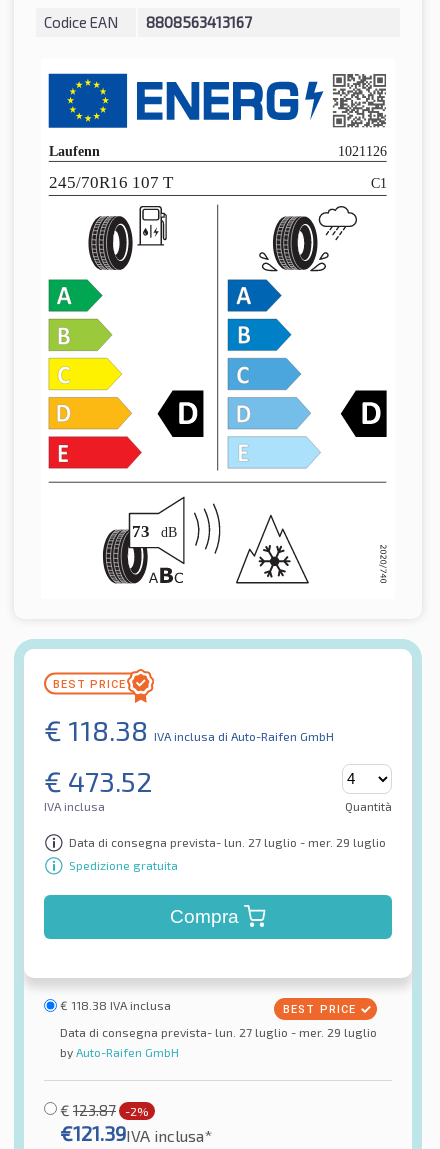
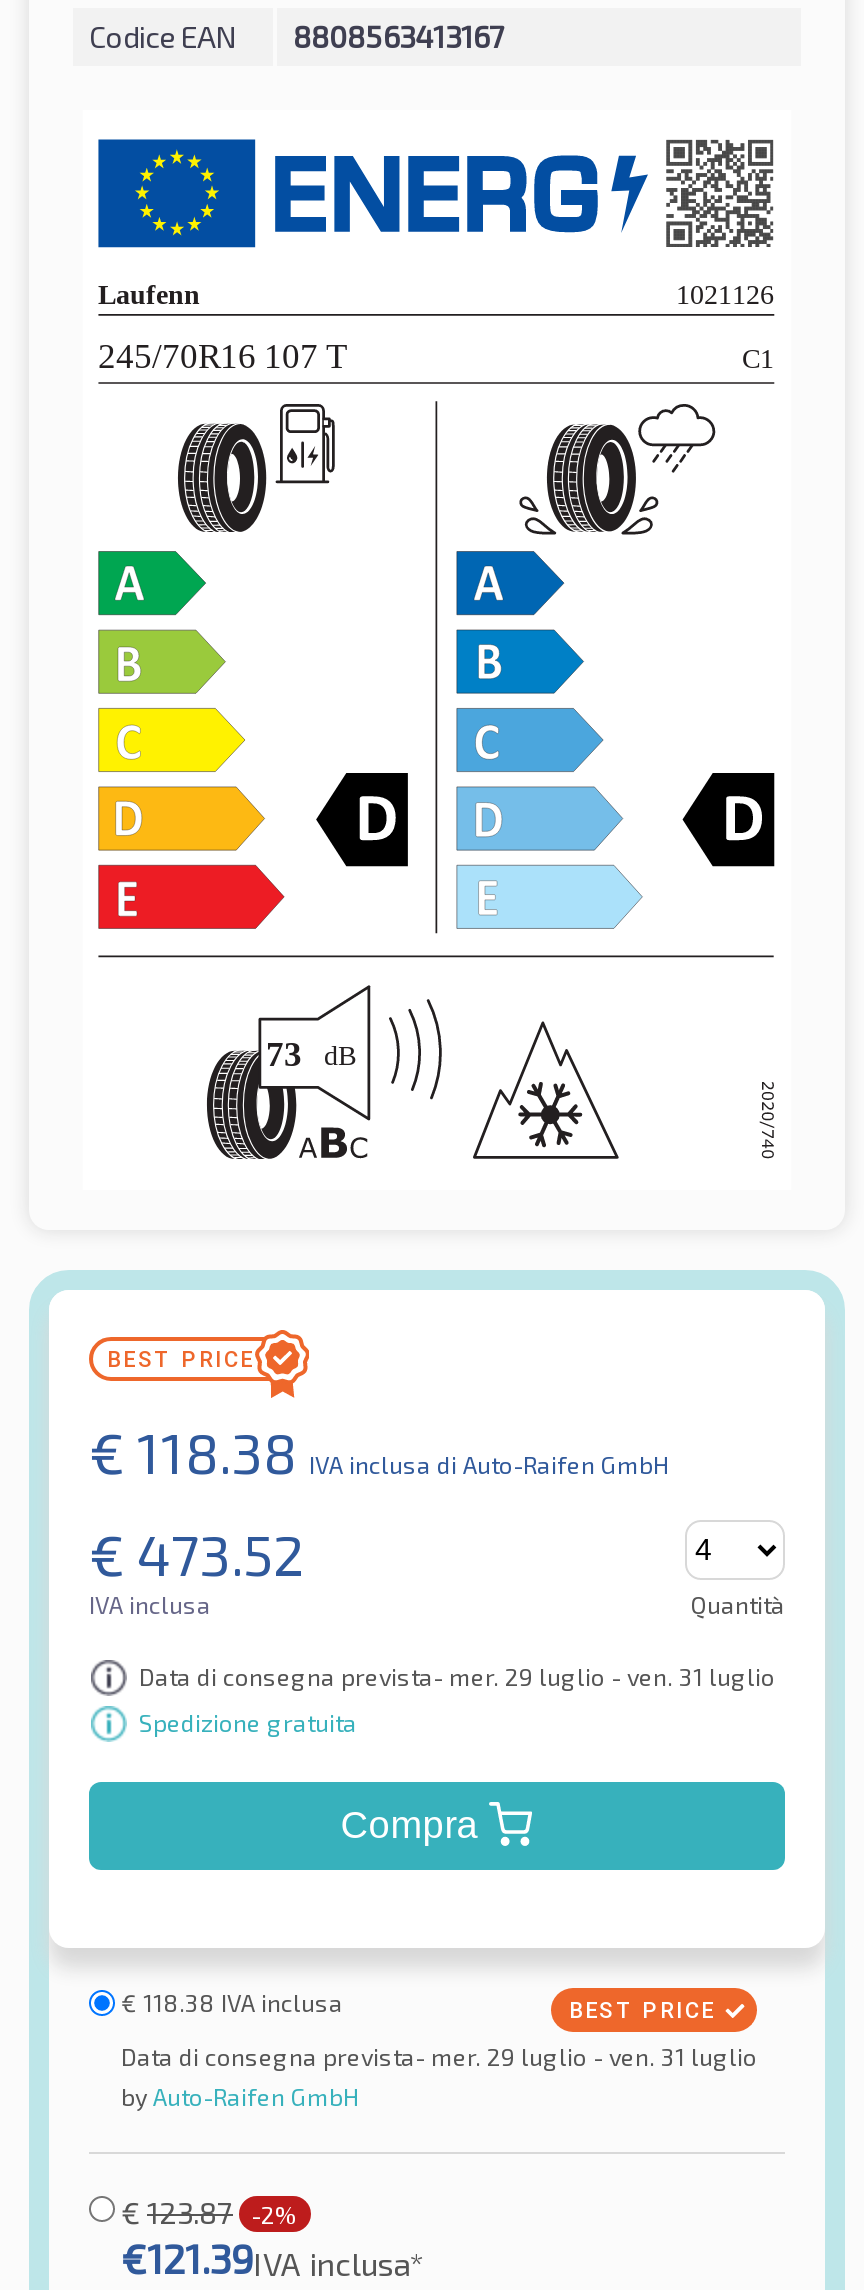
- Data di consegna prevista- lun. 27 luglio - mer. 29 luglio
+ Data di consegna prevista- mer. 29 luglio - ven. 31 luglio

- Data di consegna prevista- lun. 27 luglio - mer. 29 luglio
+ Data di consegna prevista- mer. 29 luglio - ven. 31 luglio
